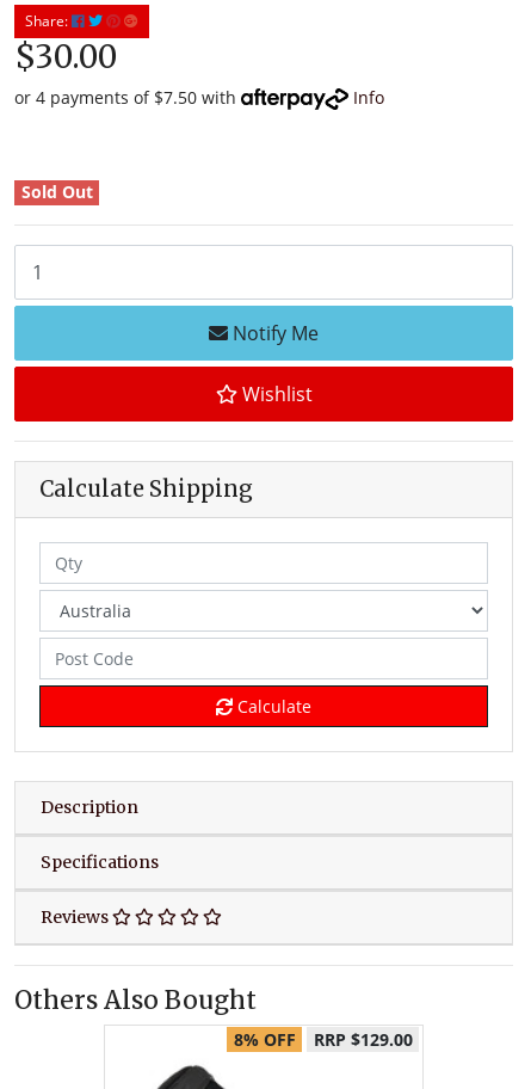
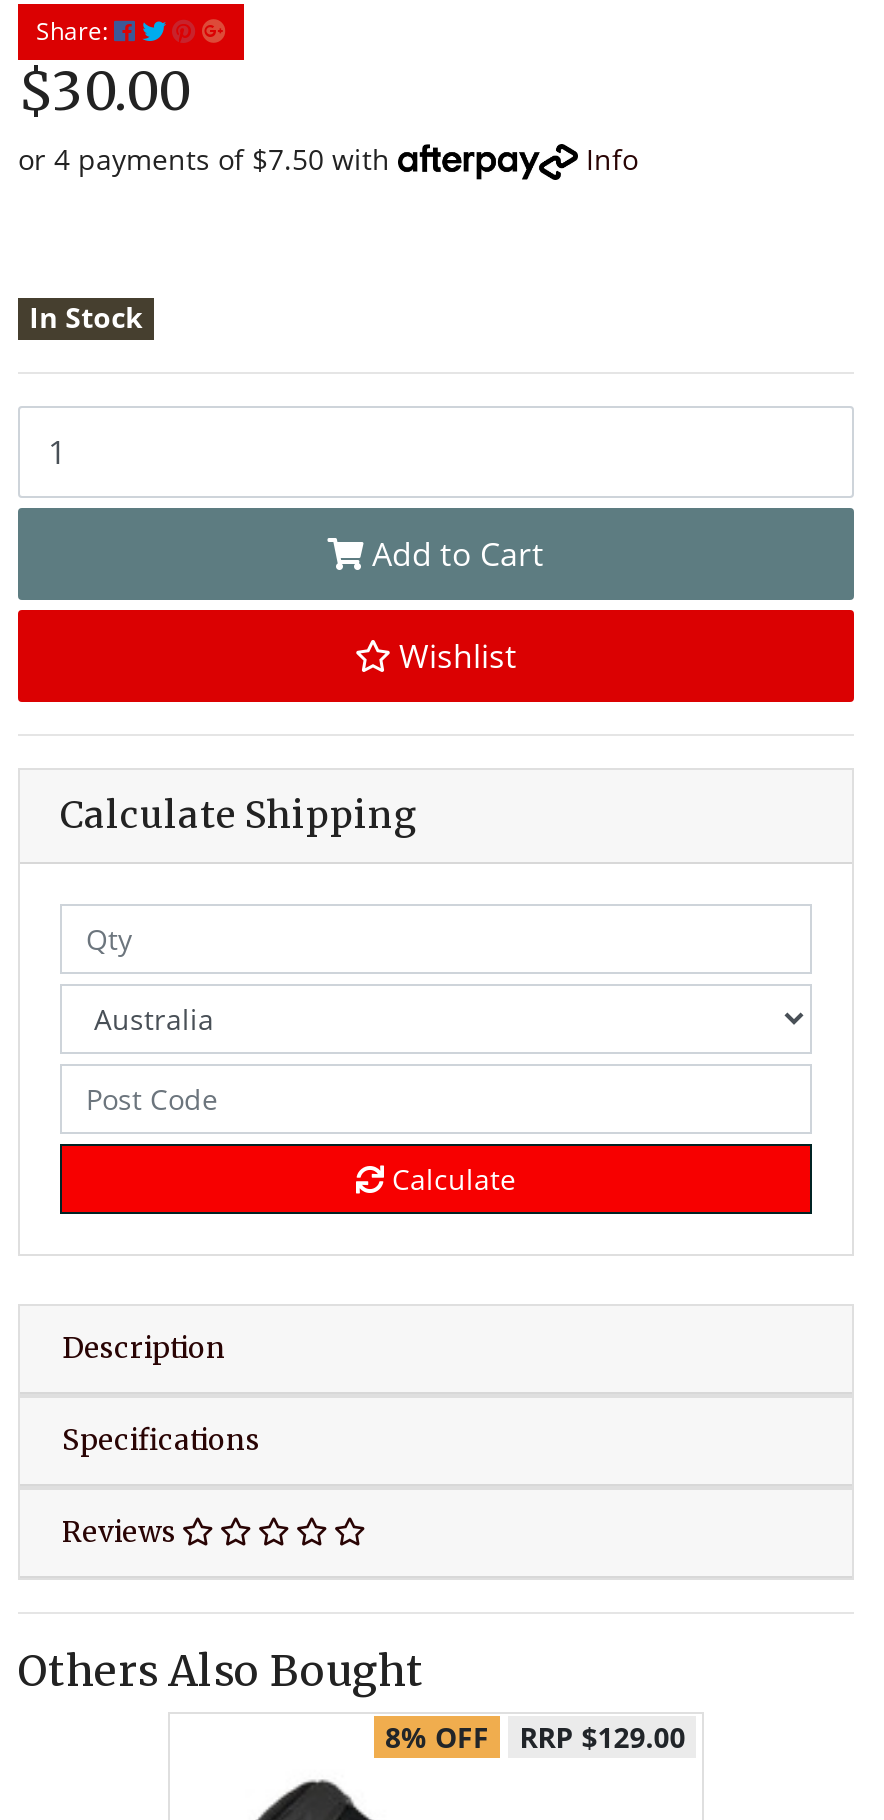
- Sold Out
+ In Stock

- Notify Me
+ Add to Cart
